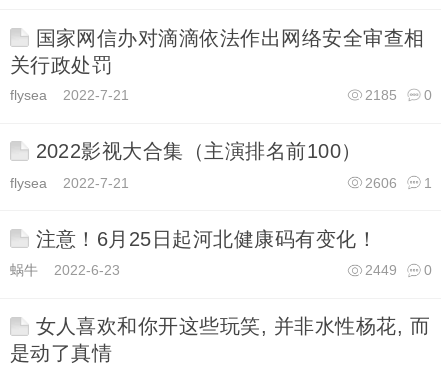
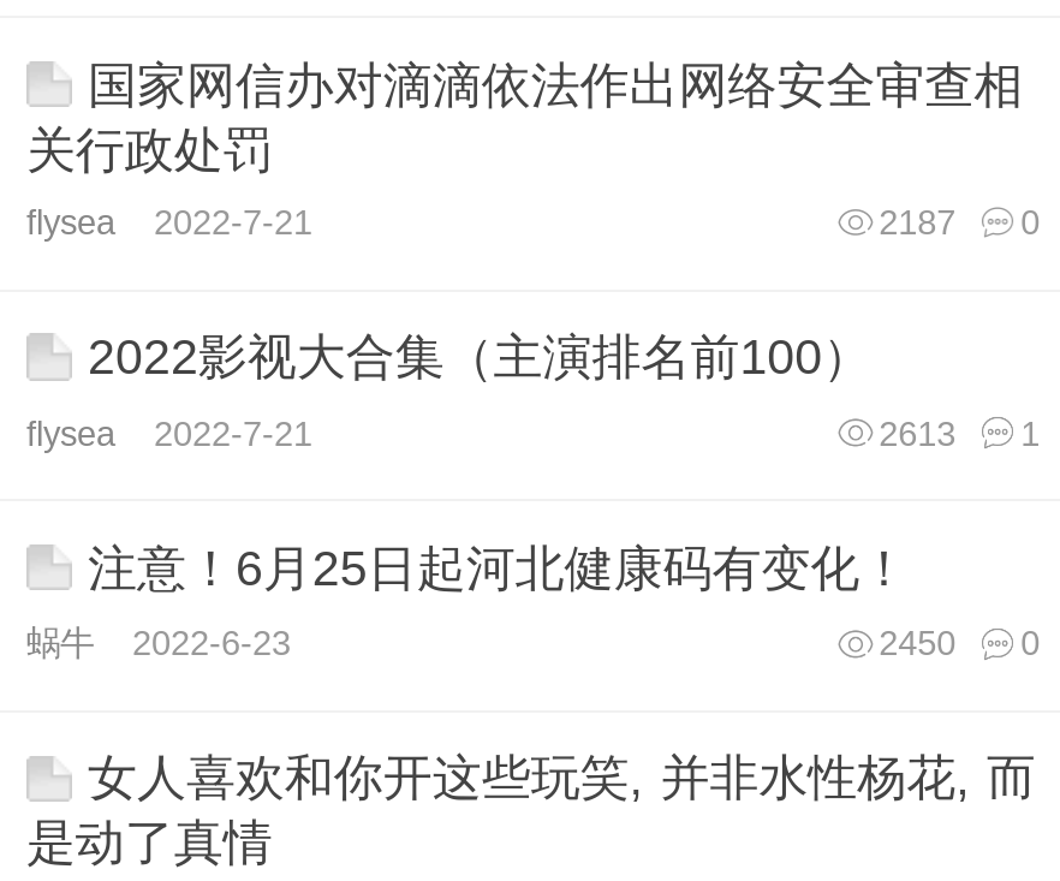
- 2185 0
+ 2187 0

- 2606 1
+ 2613 1

- 2449 0
+ 2450 0
